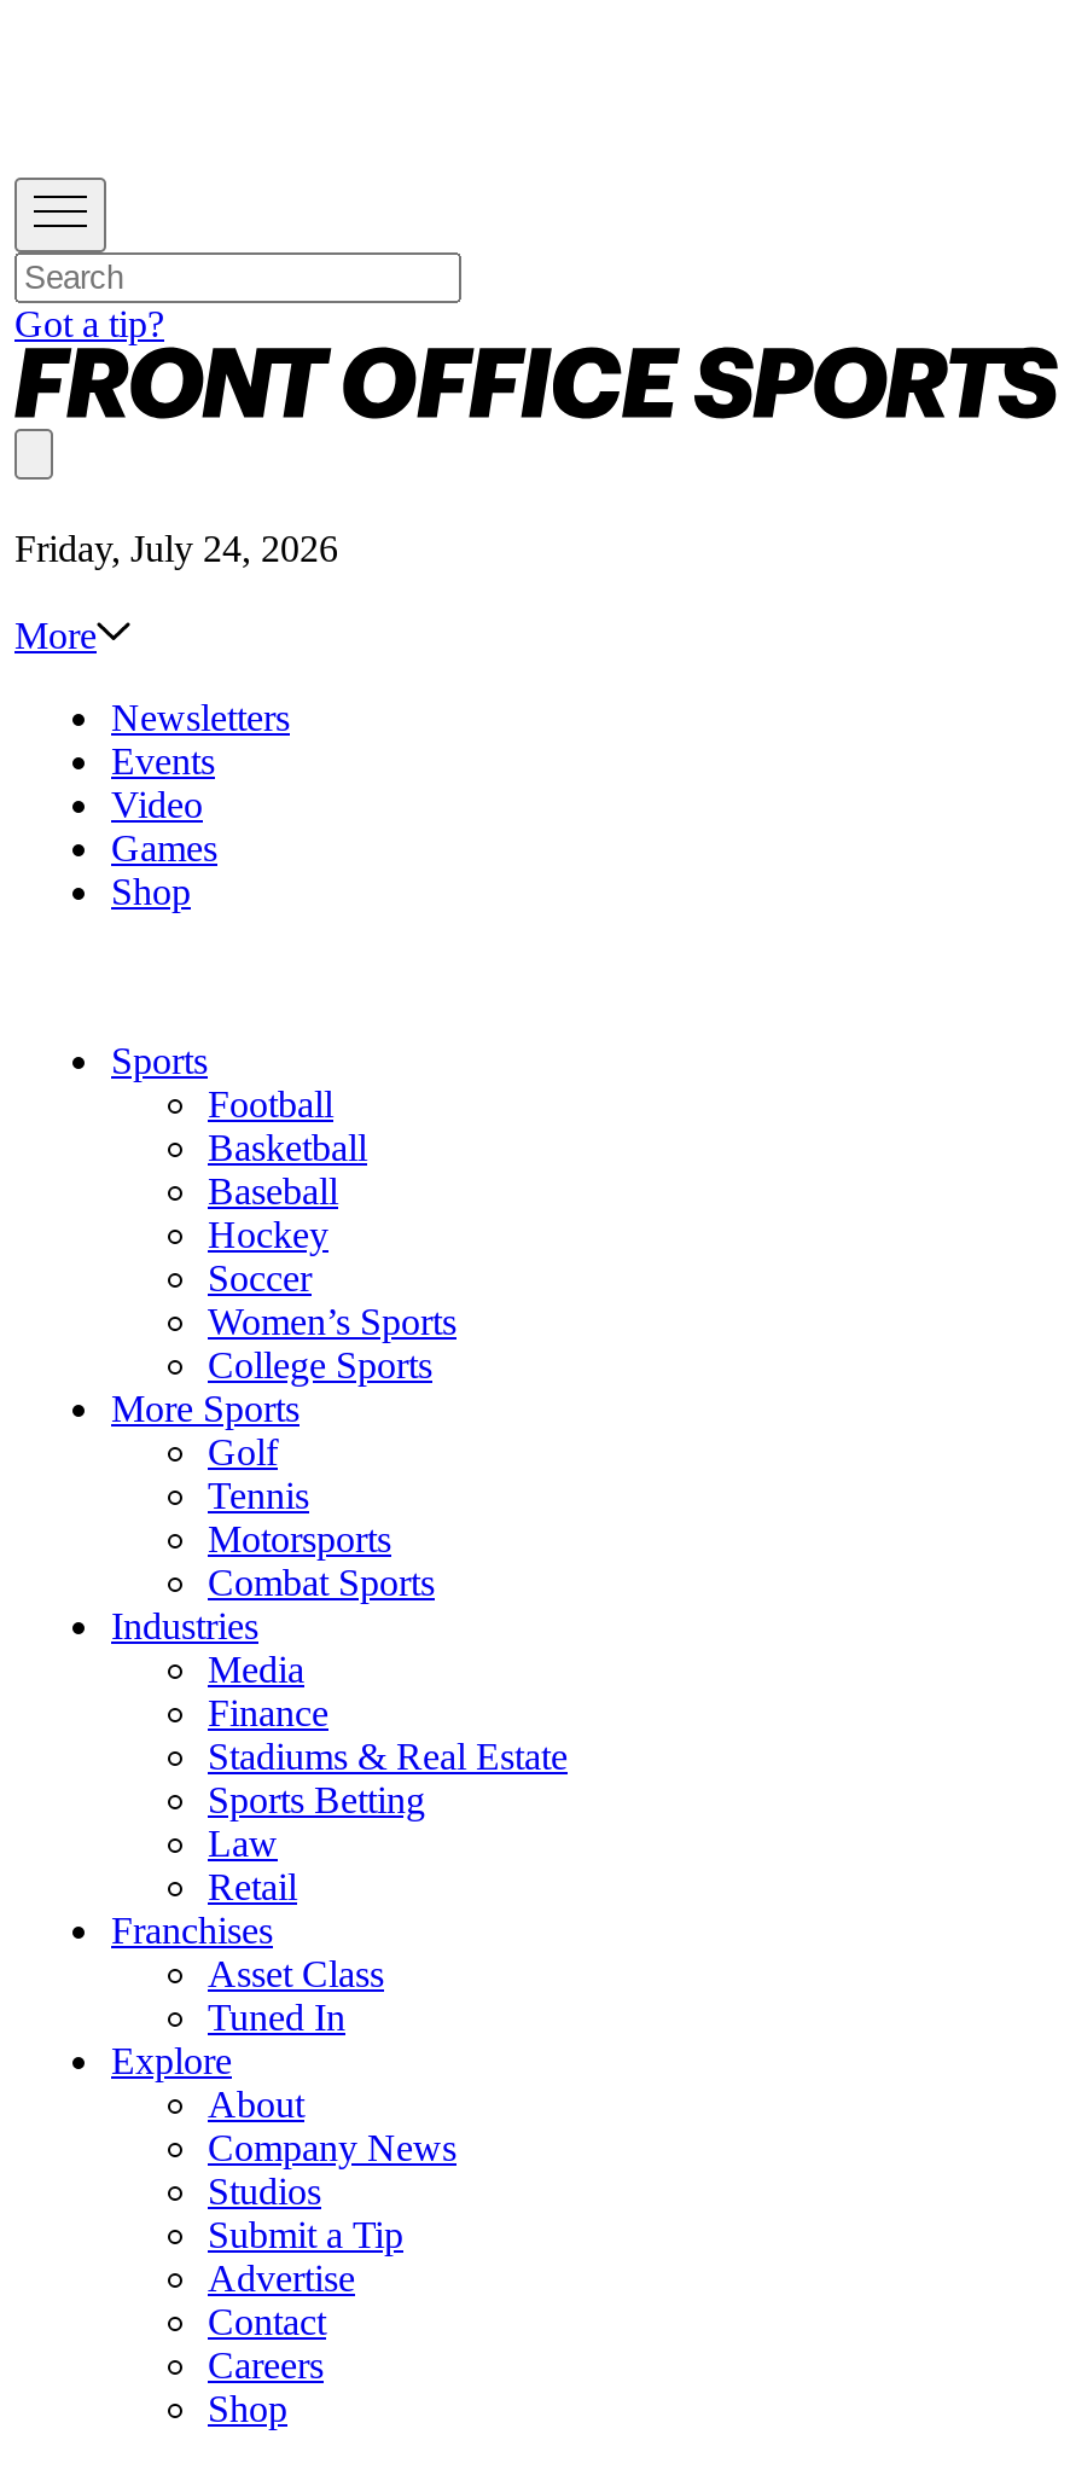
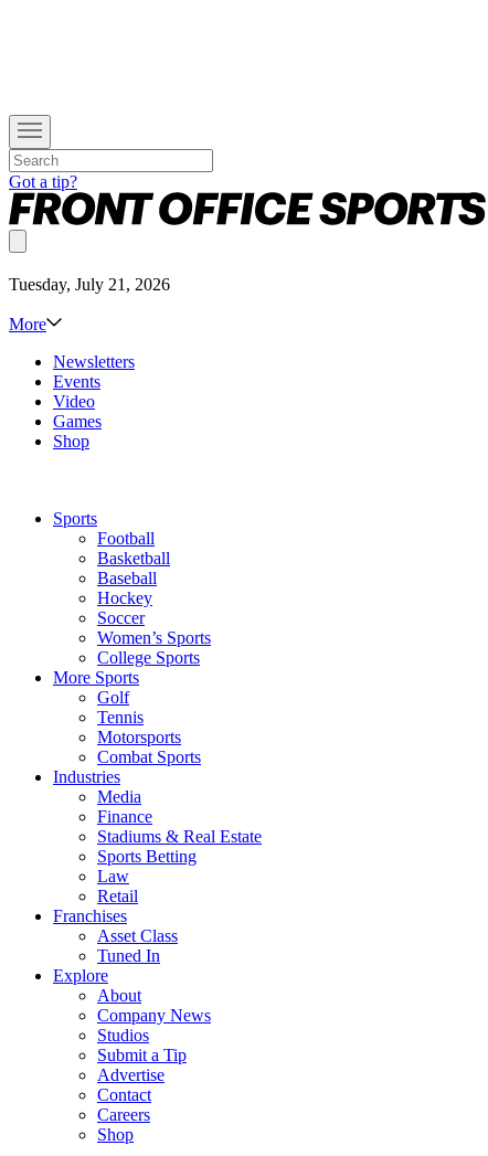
- Friday, July 24, 2026
+ Tuesday, July 21, 2026
